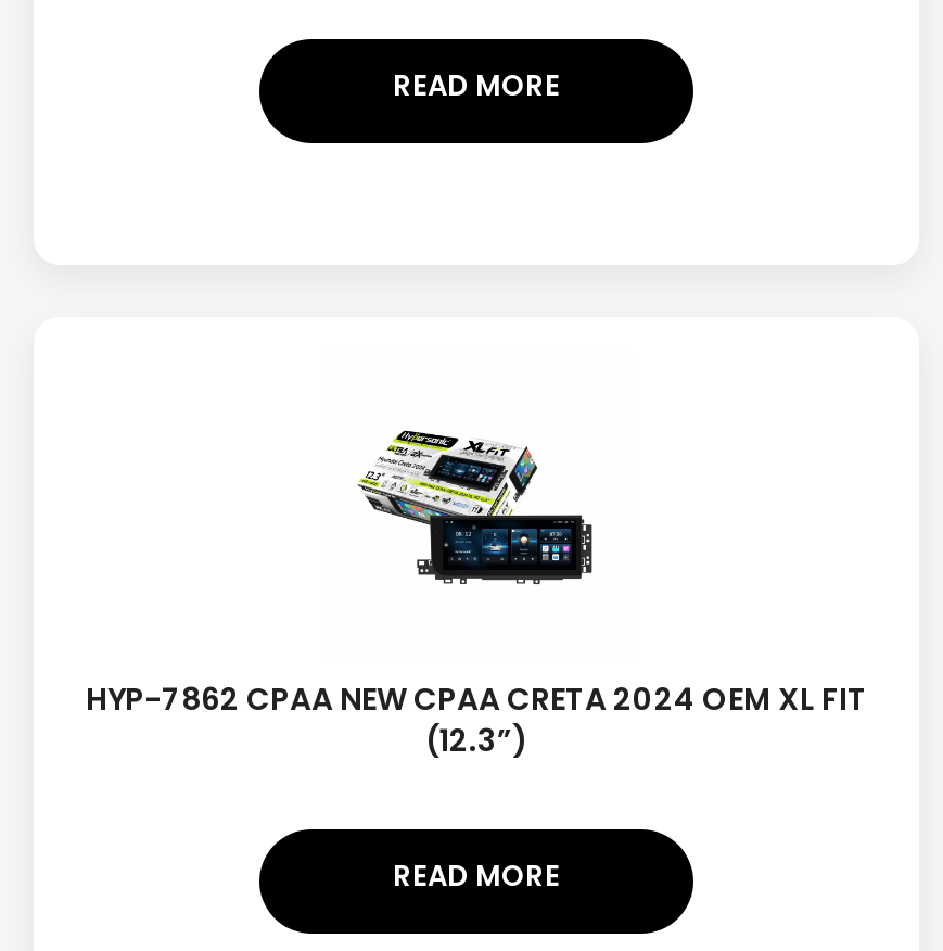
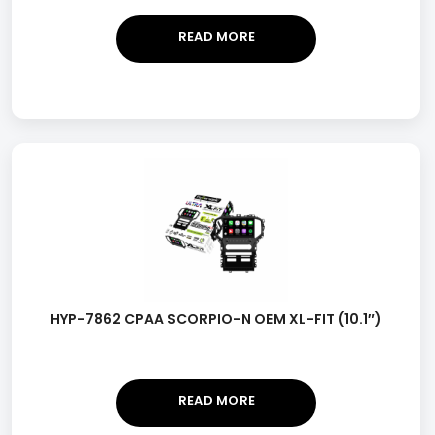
- [image]
- HYP-7862 CPAA NEW CPAA CRETA 2024 OEM XL FIT
- (12.3”)
+ [image]
+ HYP-7862 CPAA SCORPIO-N OEM XL-FIT (10.1″)
